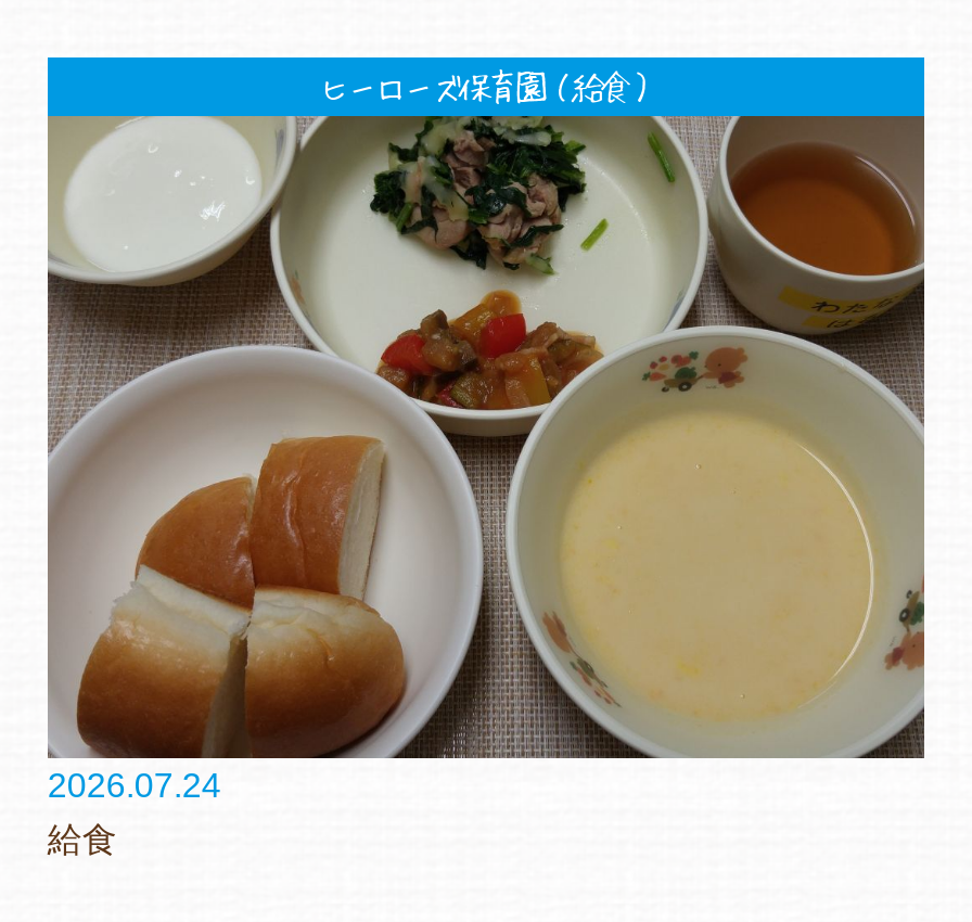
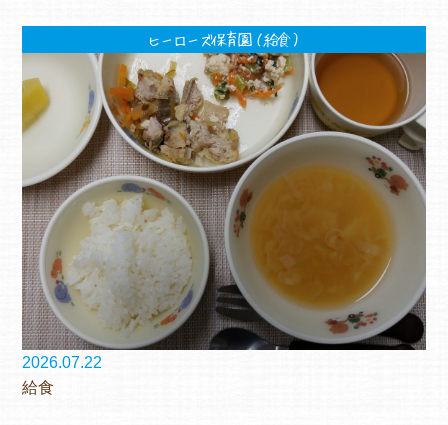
- [image]
- 2026.07.24
+ [image]
+ 2026.07.22
